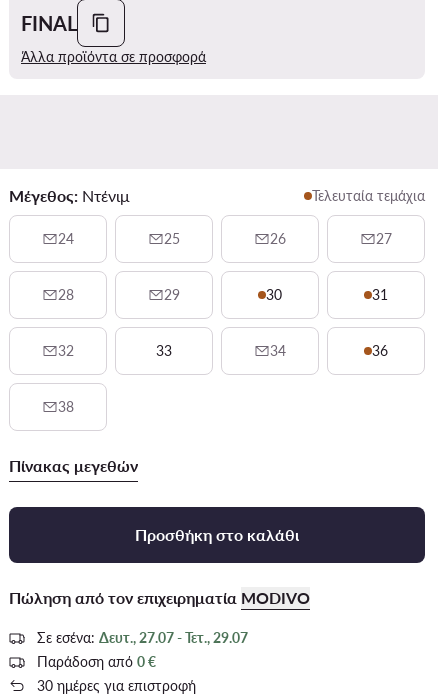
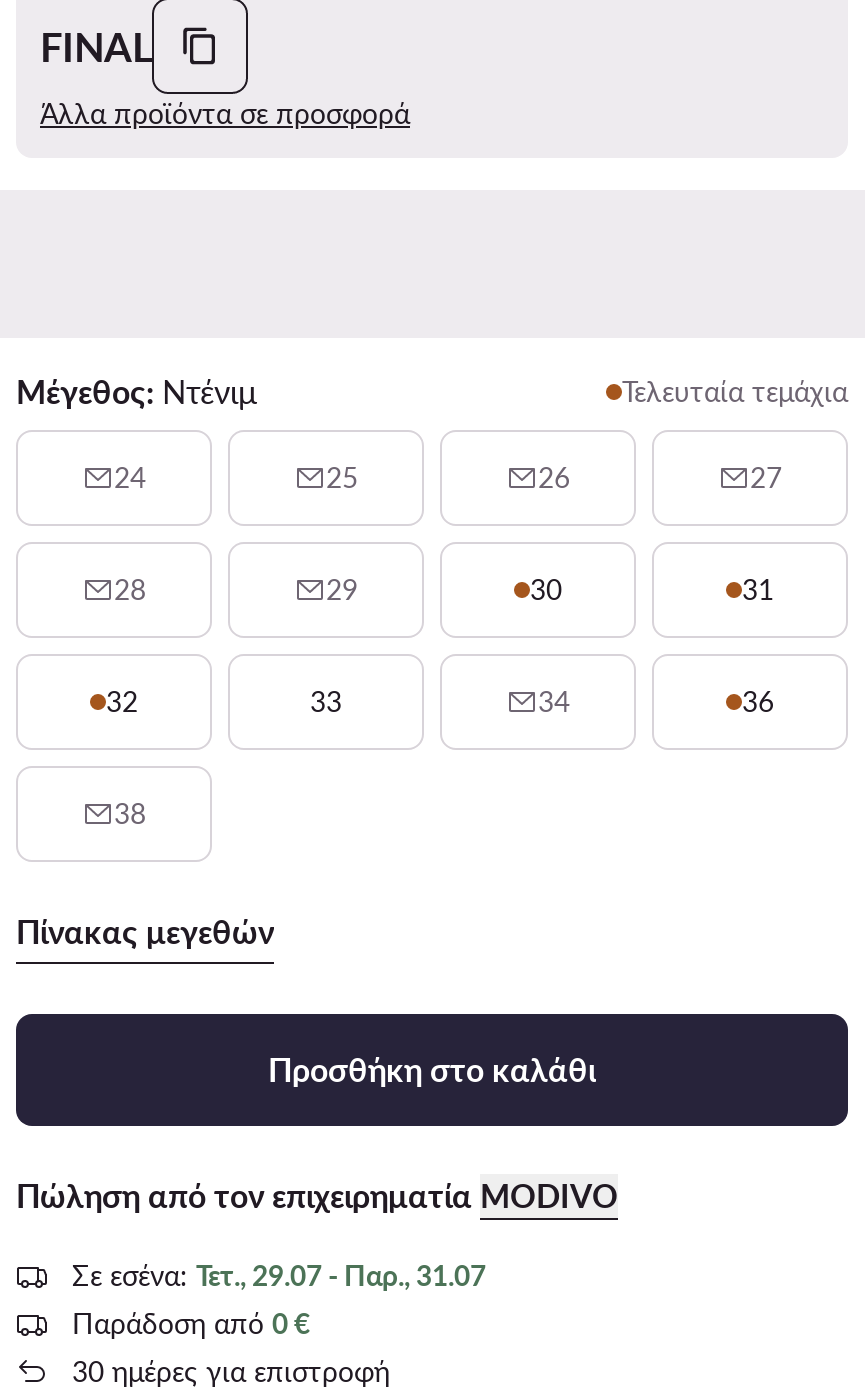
- Σε εσένα: Δευτ., 27.07 - Τετ., 29.07
+ Σε εσένα: Τετ., 29.07 - Παρ., 31.07
